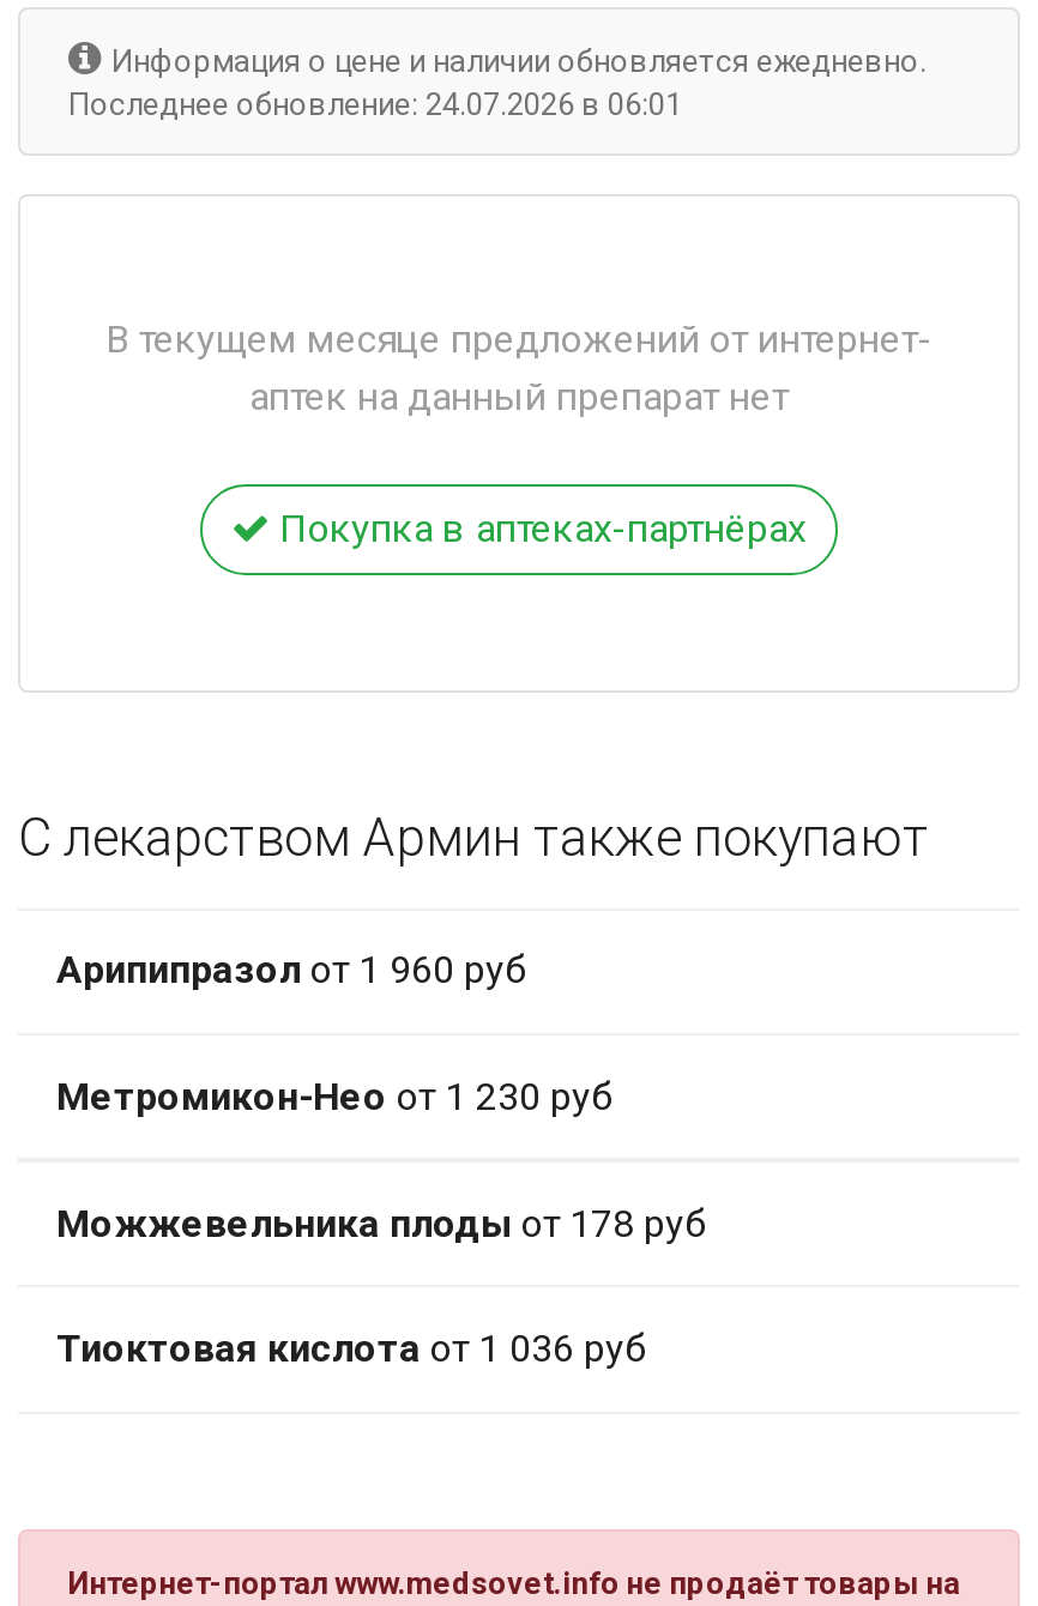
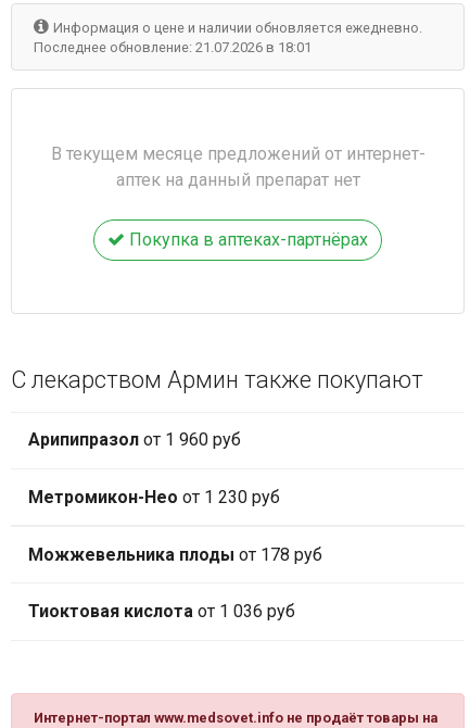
- Последнее обновление: 24.07.2026 в 06:01
+ Последнее обновление: 21.07.2026 в 18:01
